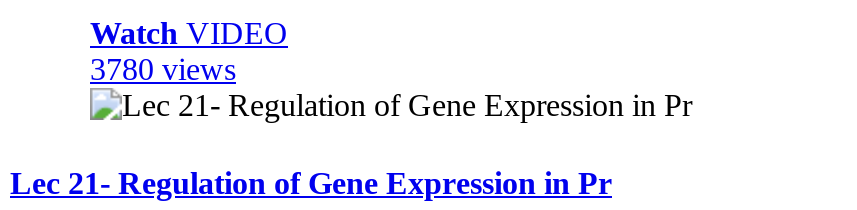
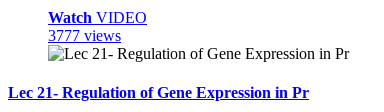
- 3780 views
+ 3777 views
